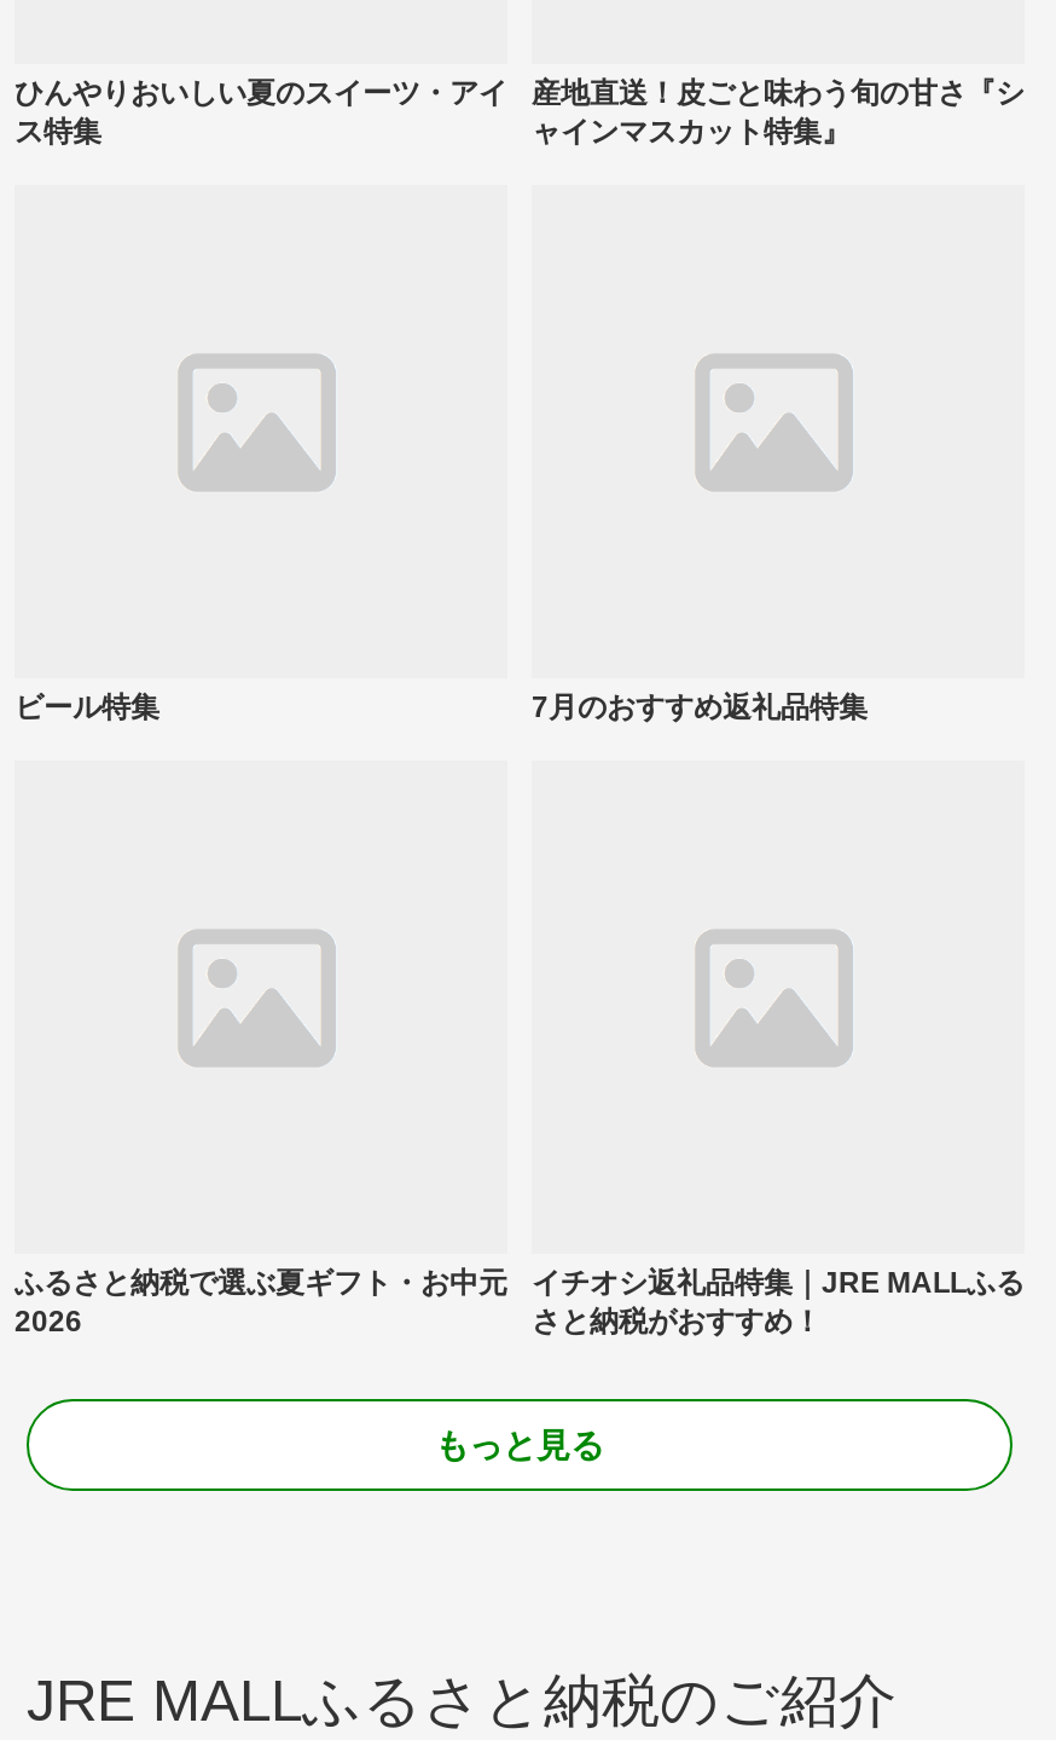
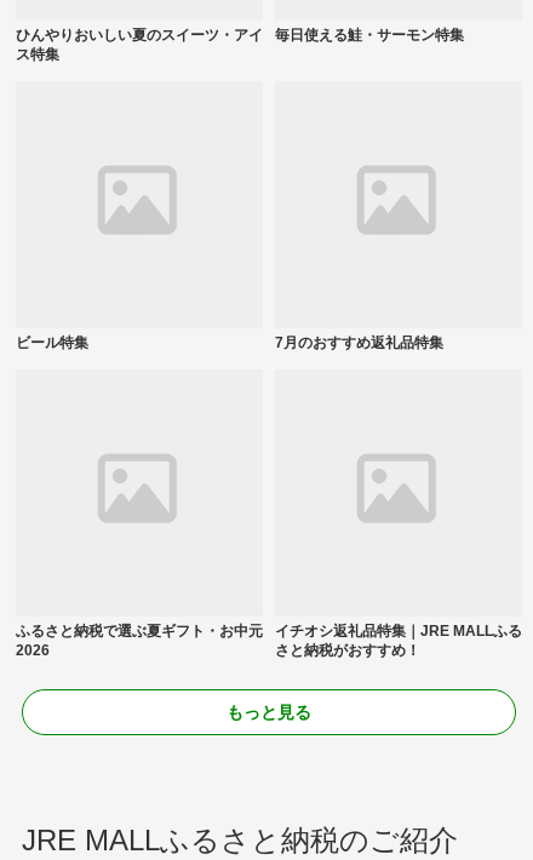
- 産地直送！皮ごと味わう旬の甘さ『シ
- ャインマスカット特集』
+ 毎日使える鮭・サーモン特集
